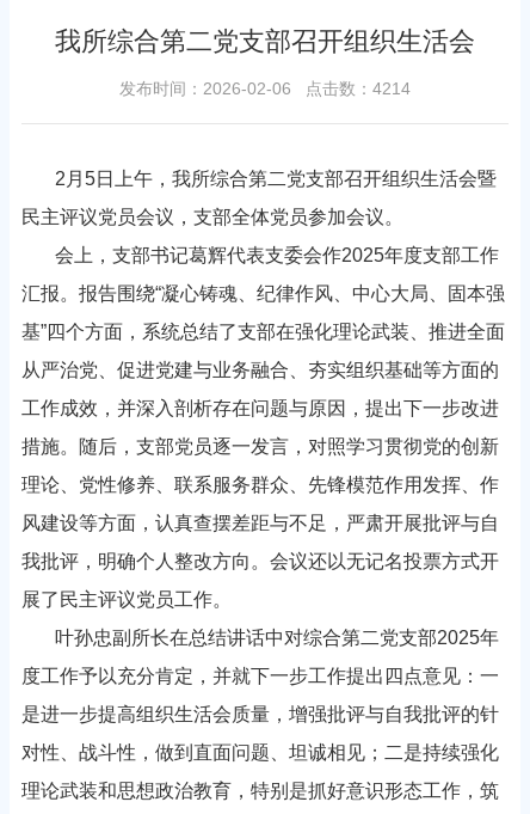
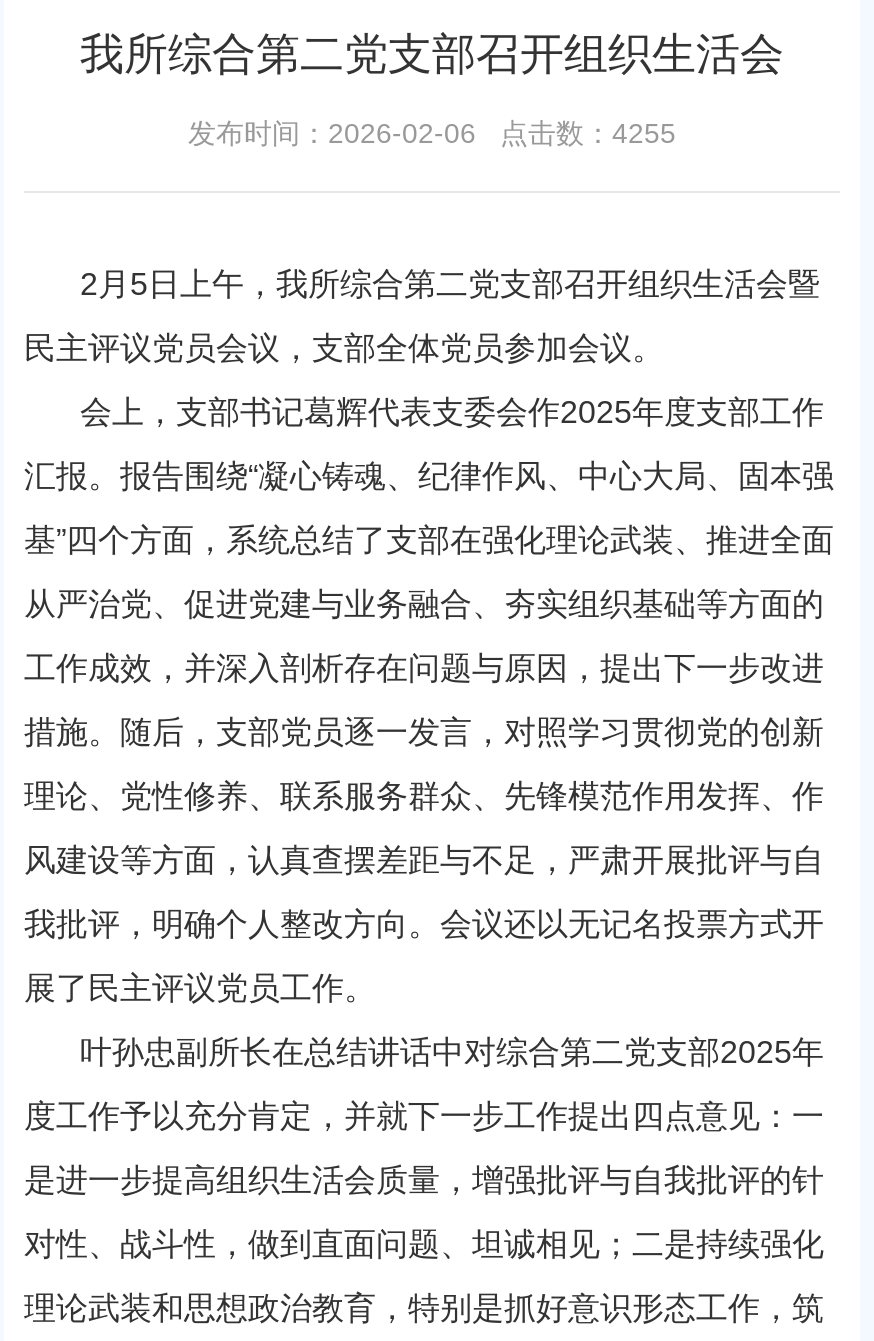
- 发布时间：2026-02-06 点击数：4214
+ 发布时间：2026-02-06 点击数：4255
